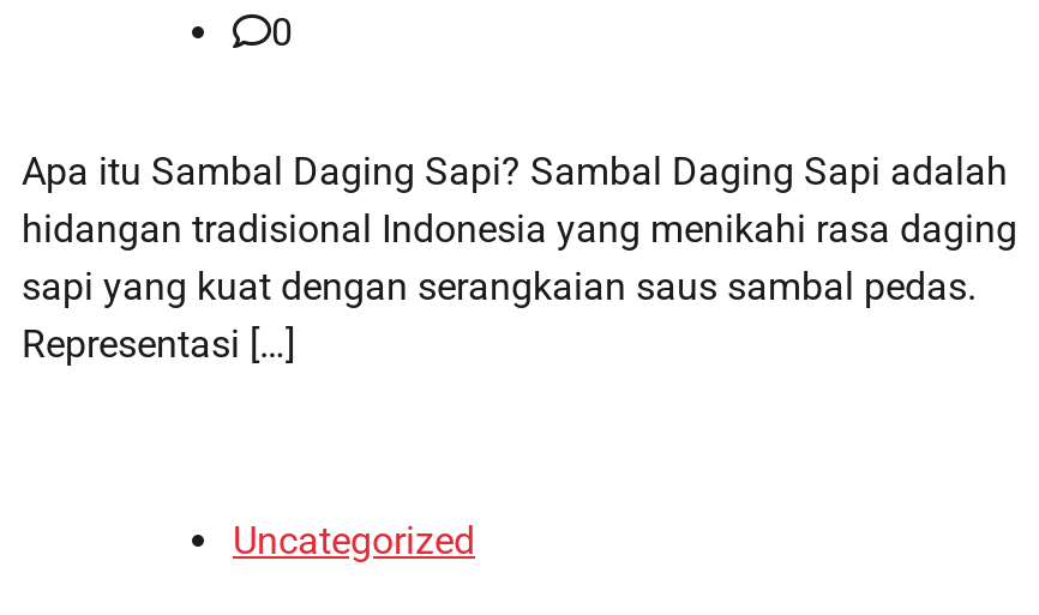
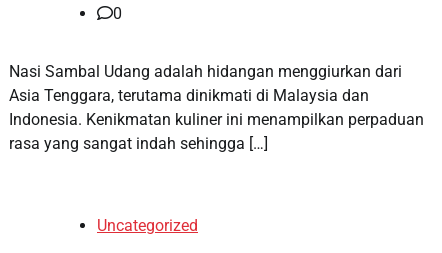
- Apa itu Sambal Daging Sapi? Sambal Daging Sapi adalah
- hidangan tradisional Indonesia yang menikahi rasa daging
- sapi yang kuat dengan serangkaian saus sambal pedas.
- Representasi […]
+ Nasi Sambal Udang adalah hidangan menggiurkan dari
+ Asia Tenggara, terutama dinikmati di Malaysia dan
+ Indonesia. Kenikmatan kuliner ini menampilkan perpaduan
+ rasa yang sangat indah sehingga […]
